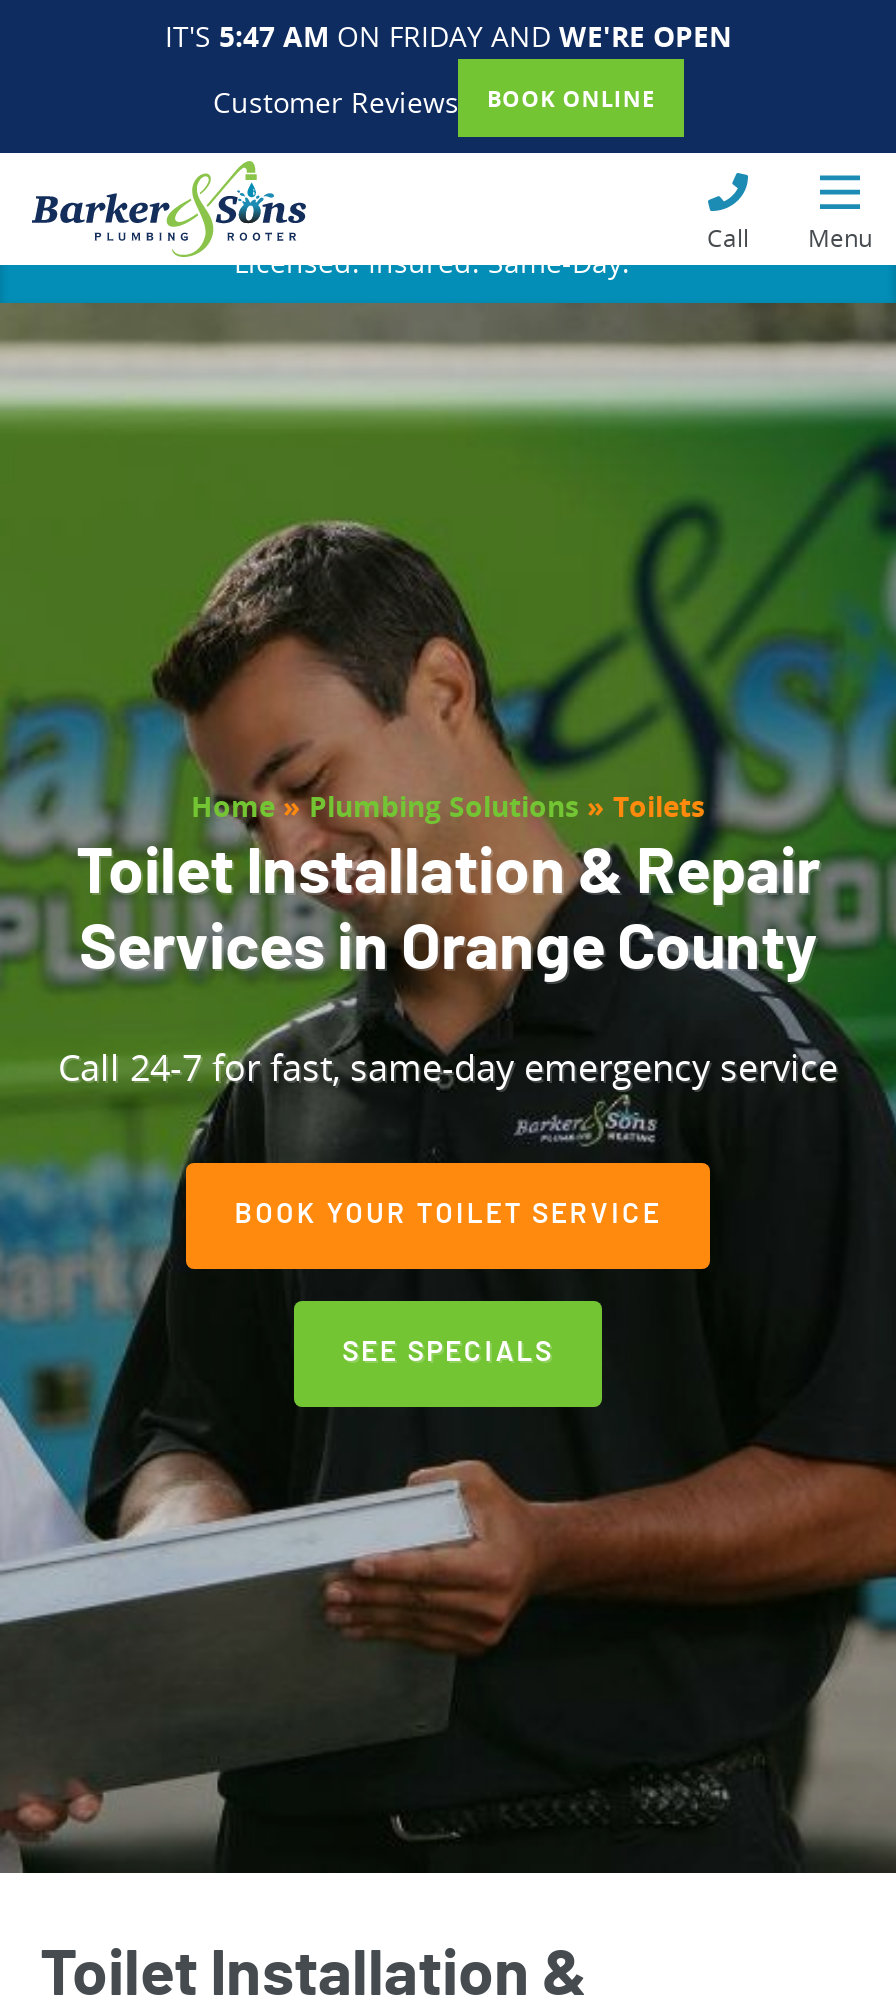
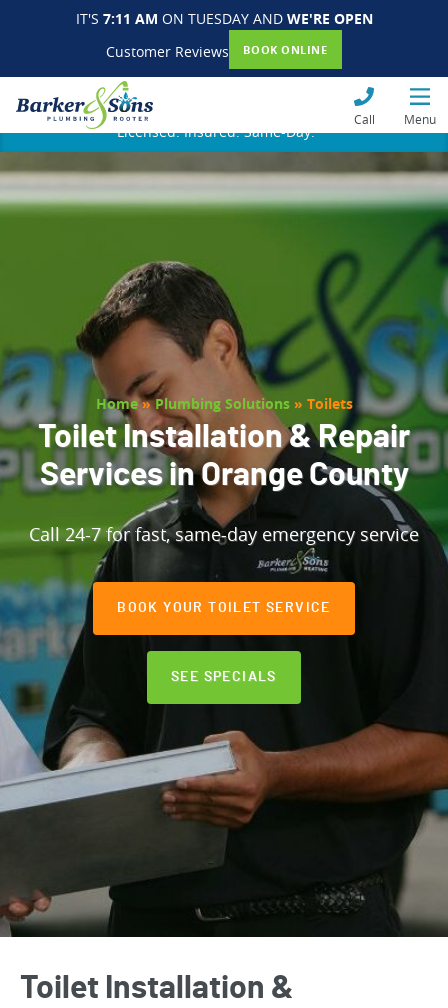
- IT'S 5:47 AM ON FRIDAY AND WE'RE OPEN
+ IT'S 7:11 AM ON TUESDAY AND WE'RE OPEN
